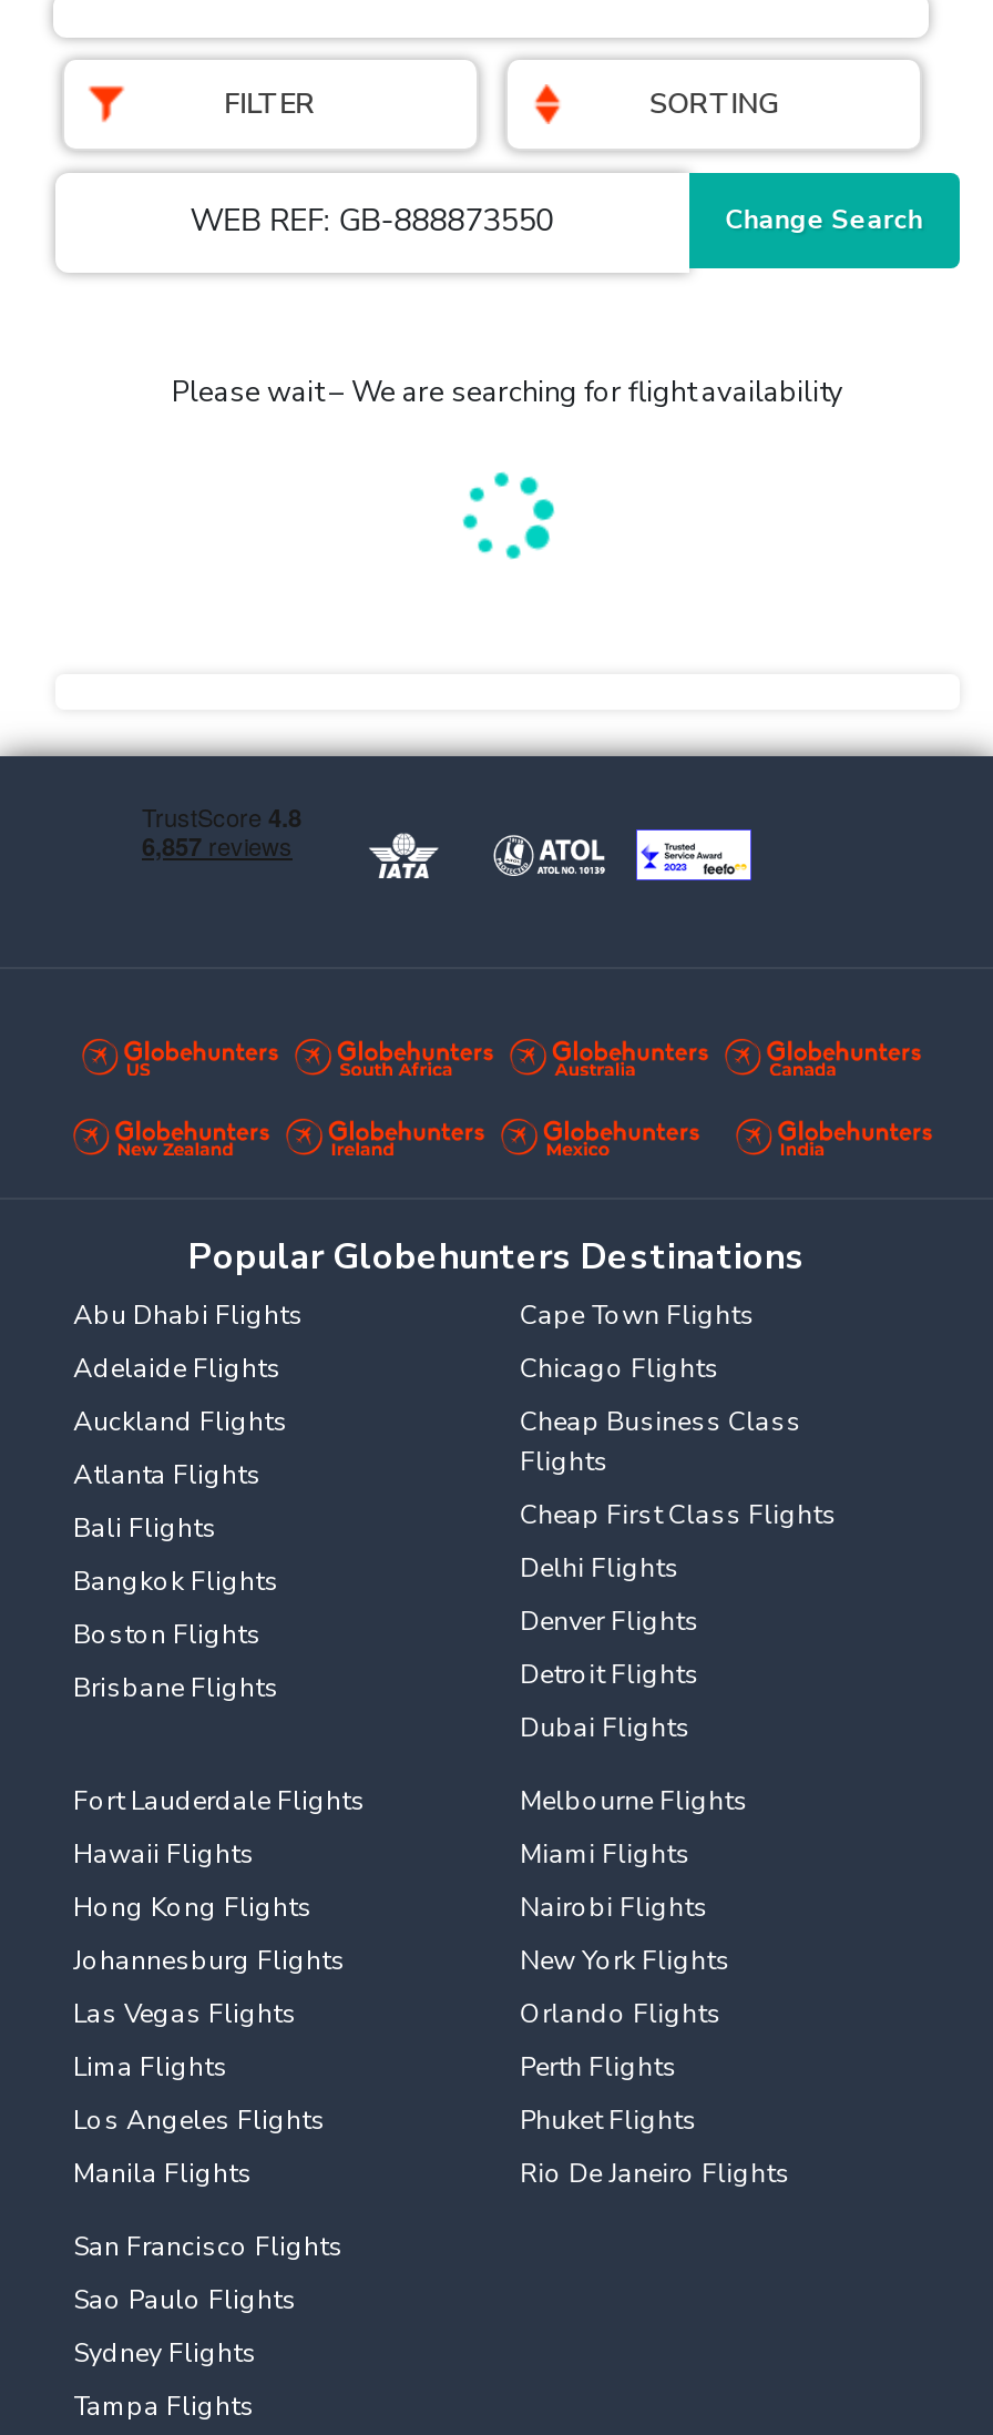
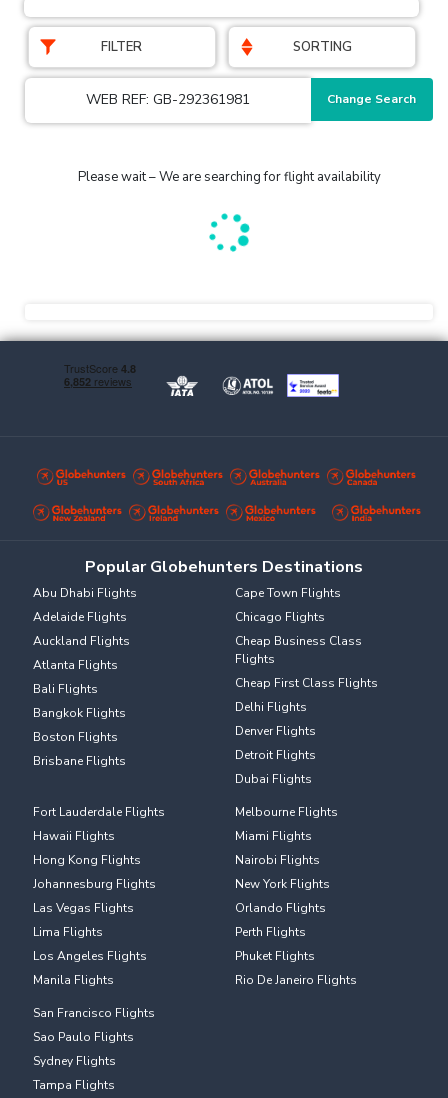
- WEB REF: GB-888873550
+ WEB REF: GB-292361981
